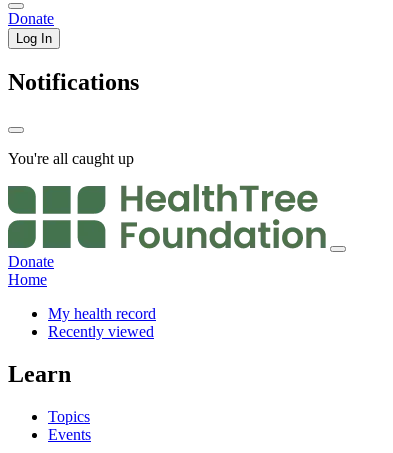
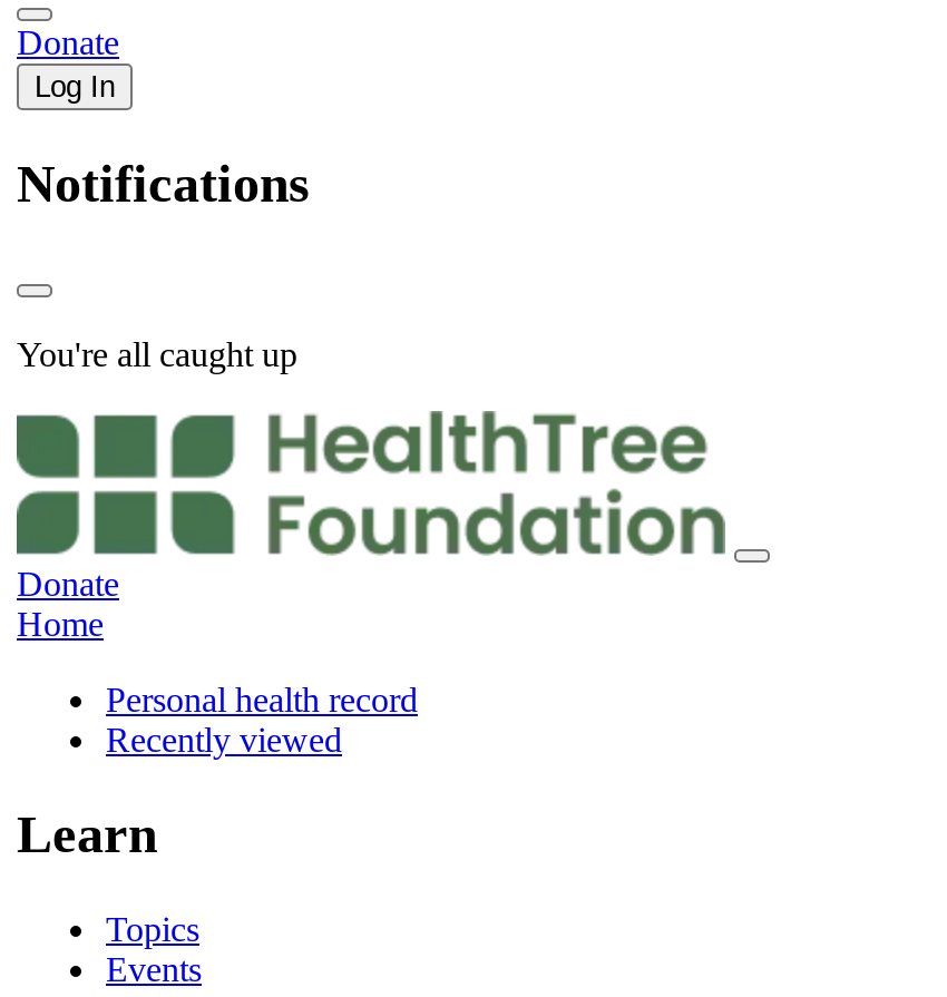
- My health record
+ Personal health record
